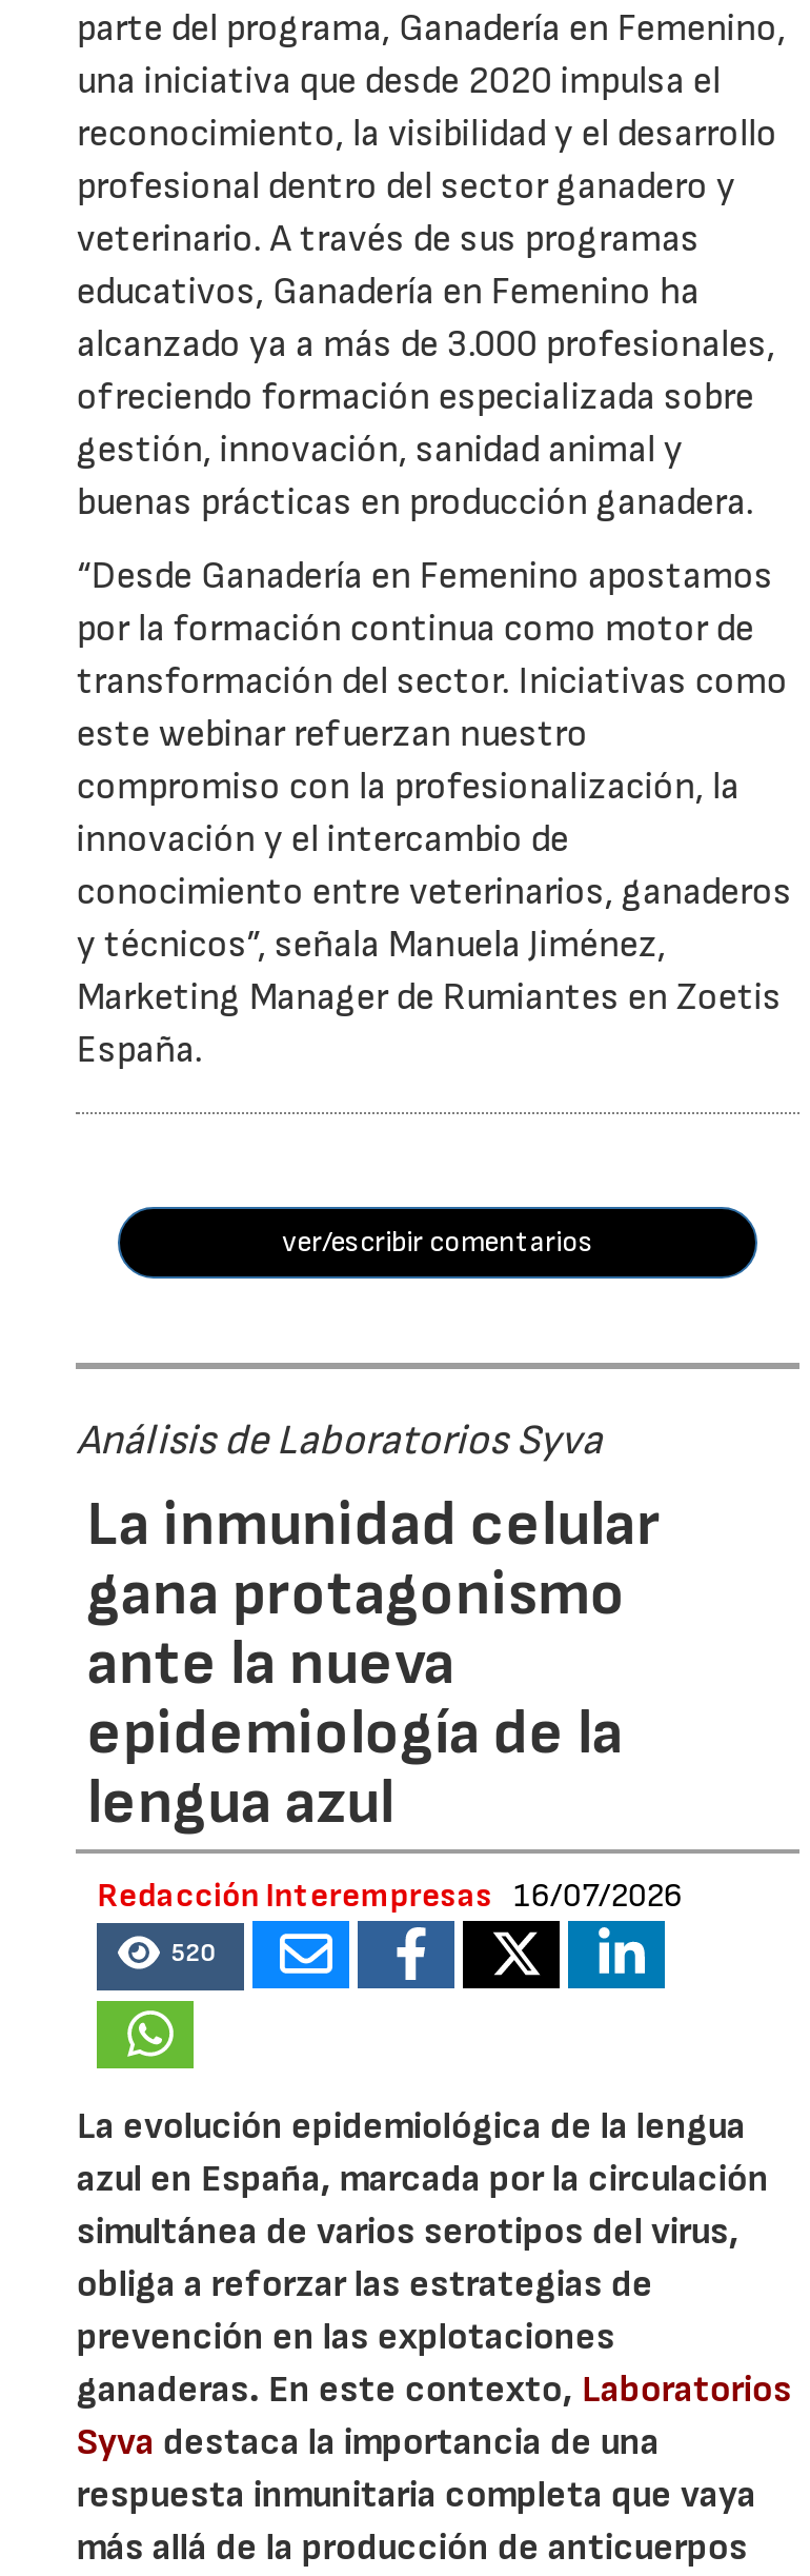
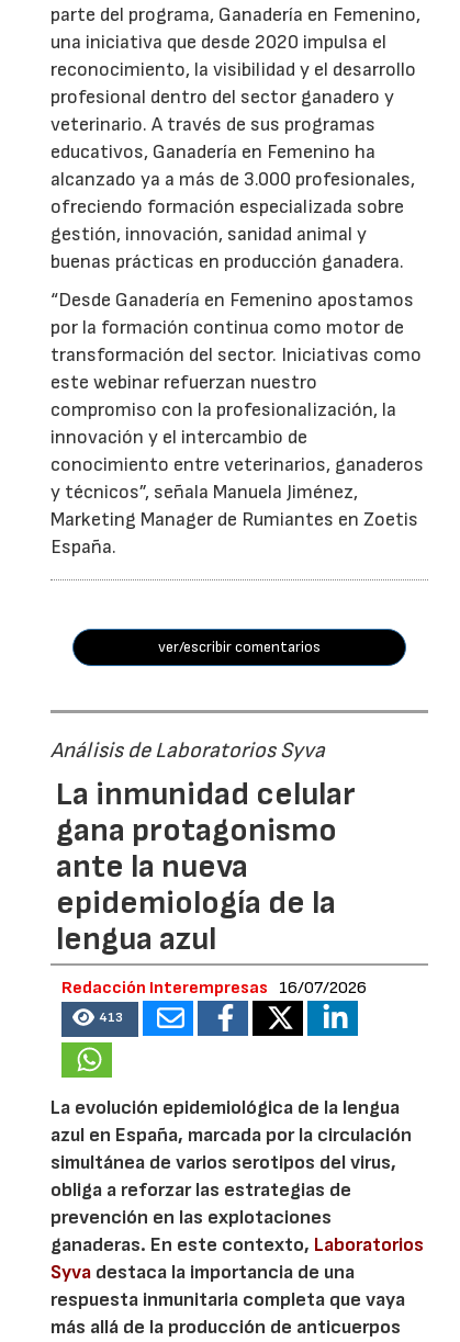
- 520
+ 413
